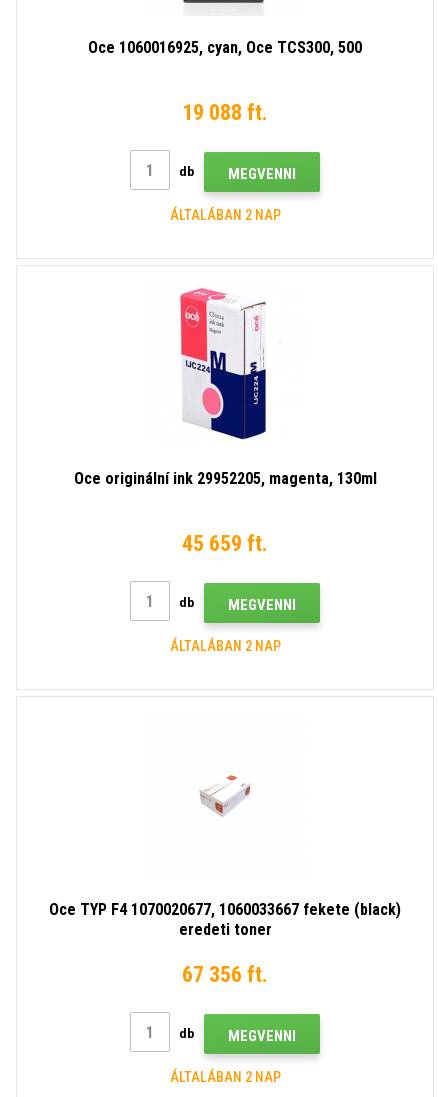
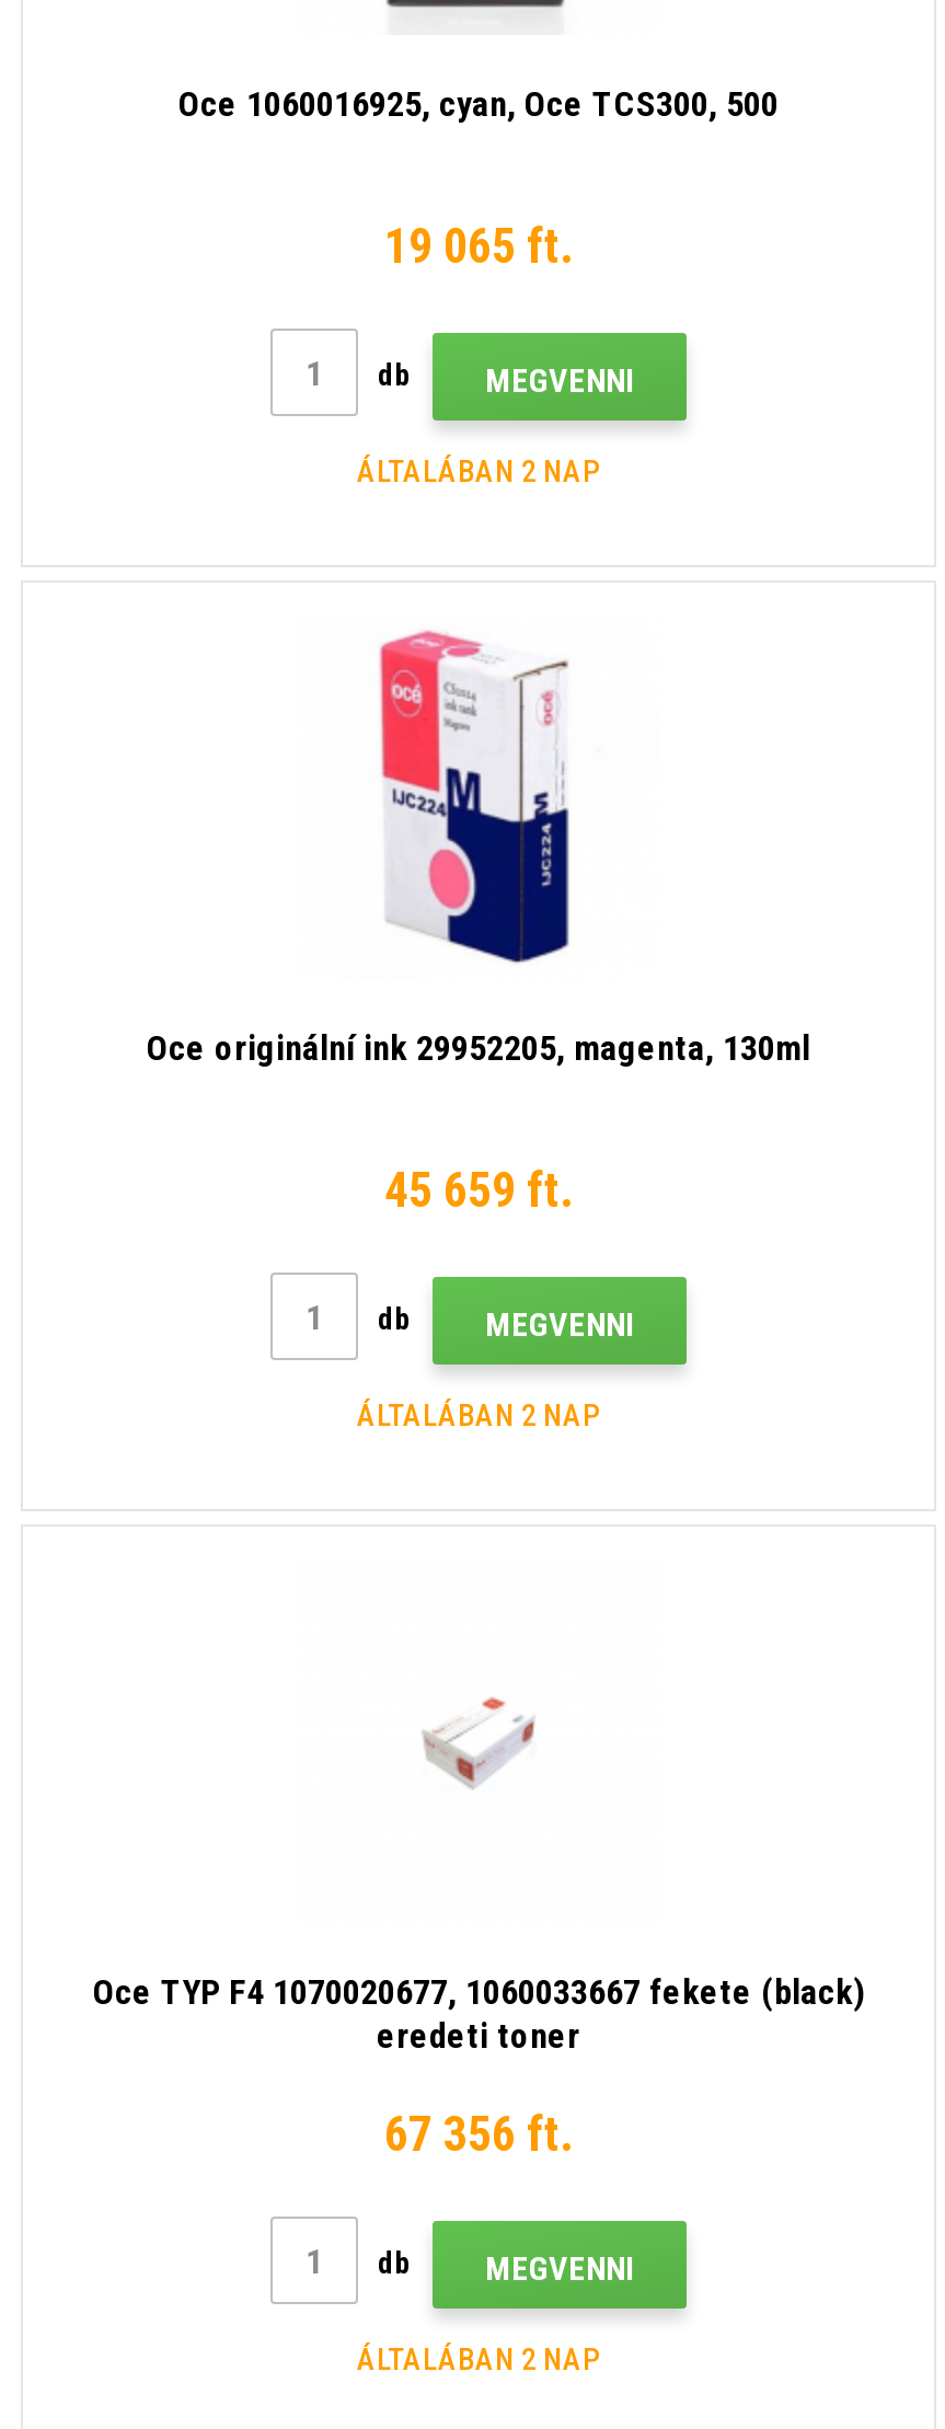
- 19 088 ft.
+ 19 065 ft.
